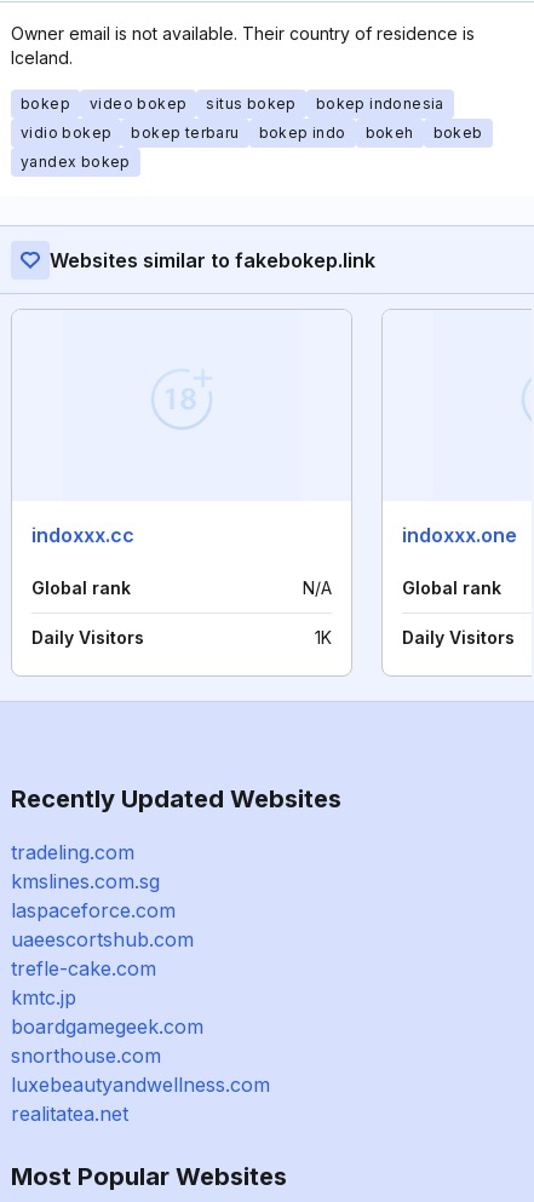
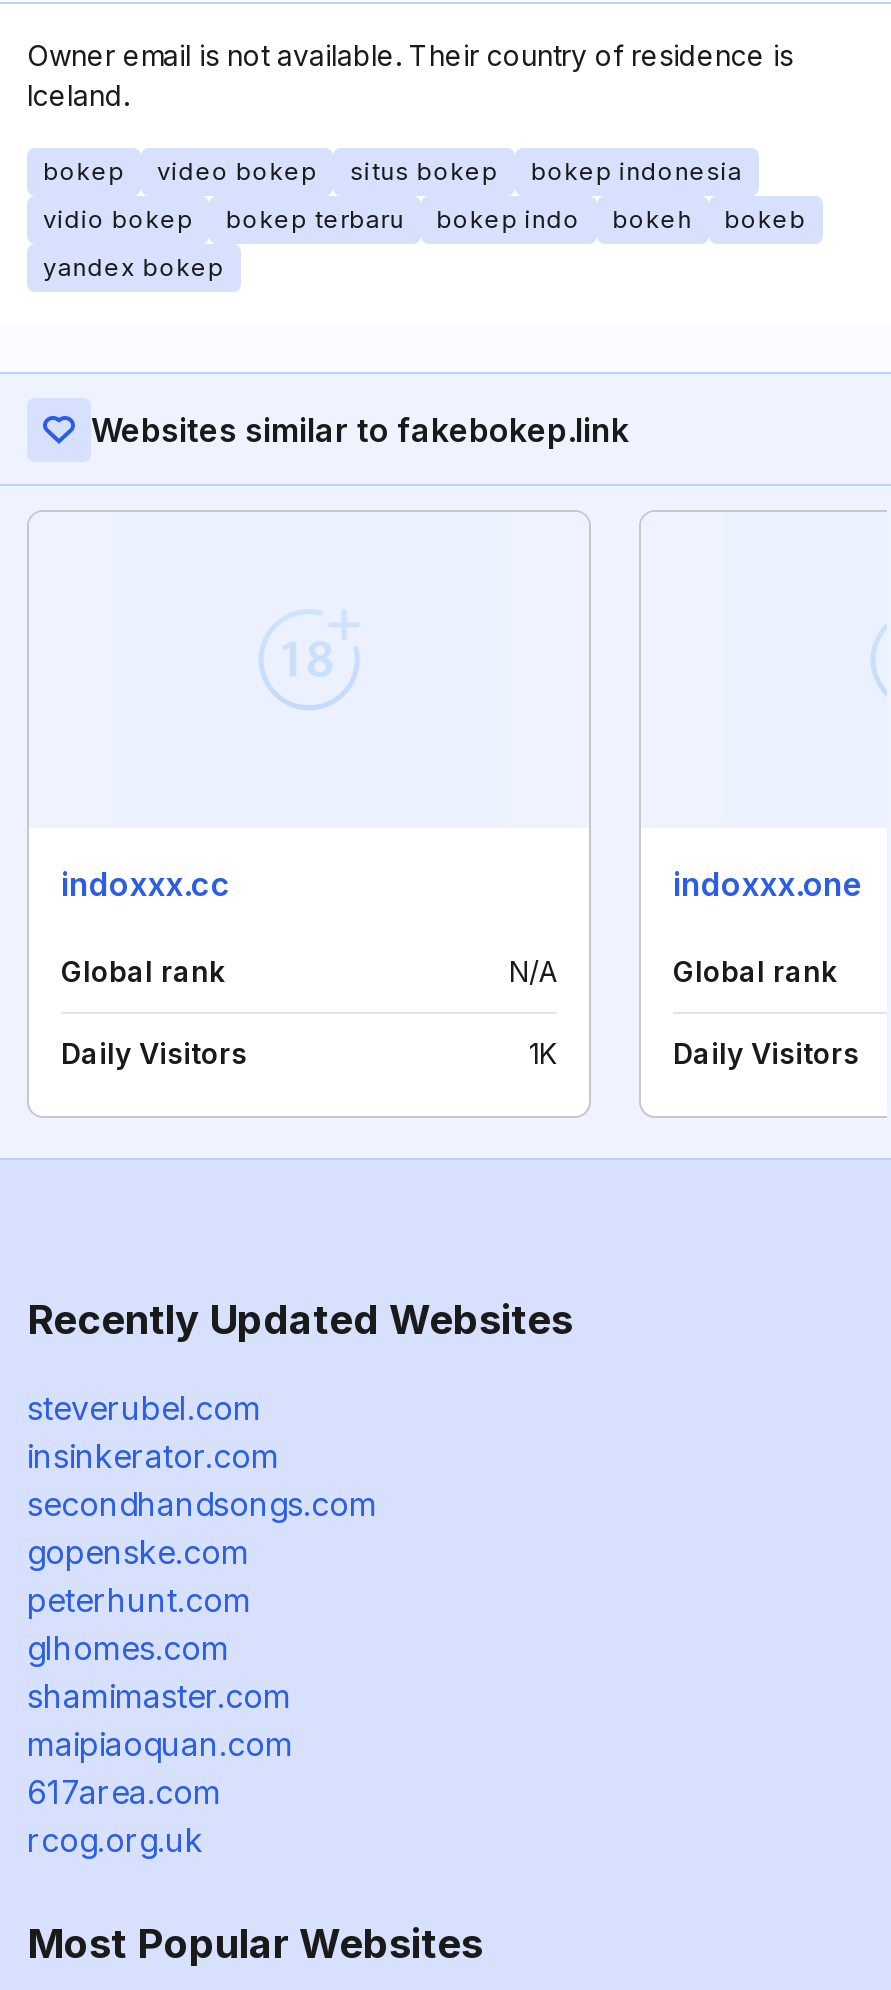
- tradeling.com
- kmslines.com.sg
- laspaceforce.com
- uaeescortshub.com
- trefle-cake.com
- kmtc.jp
- boardgamegeek.com
- snorthouse.com
- luxebeautyandwellness.com
- realitatea.net
+ steverubel.com
+ insinkerator.com
+ secondhandsongs.com
+ gopenske.com
+ peterhunt.com
+ glhomes.com
+ shamimaster.com
+ maipiaoquan.com
+ 617area.com
+ rcog.org.uk
